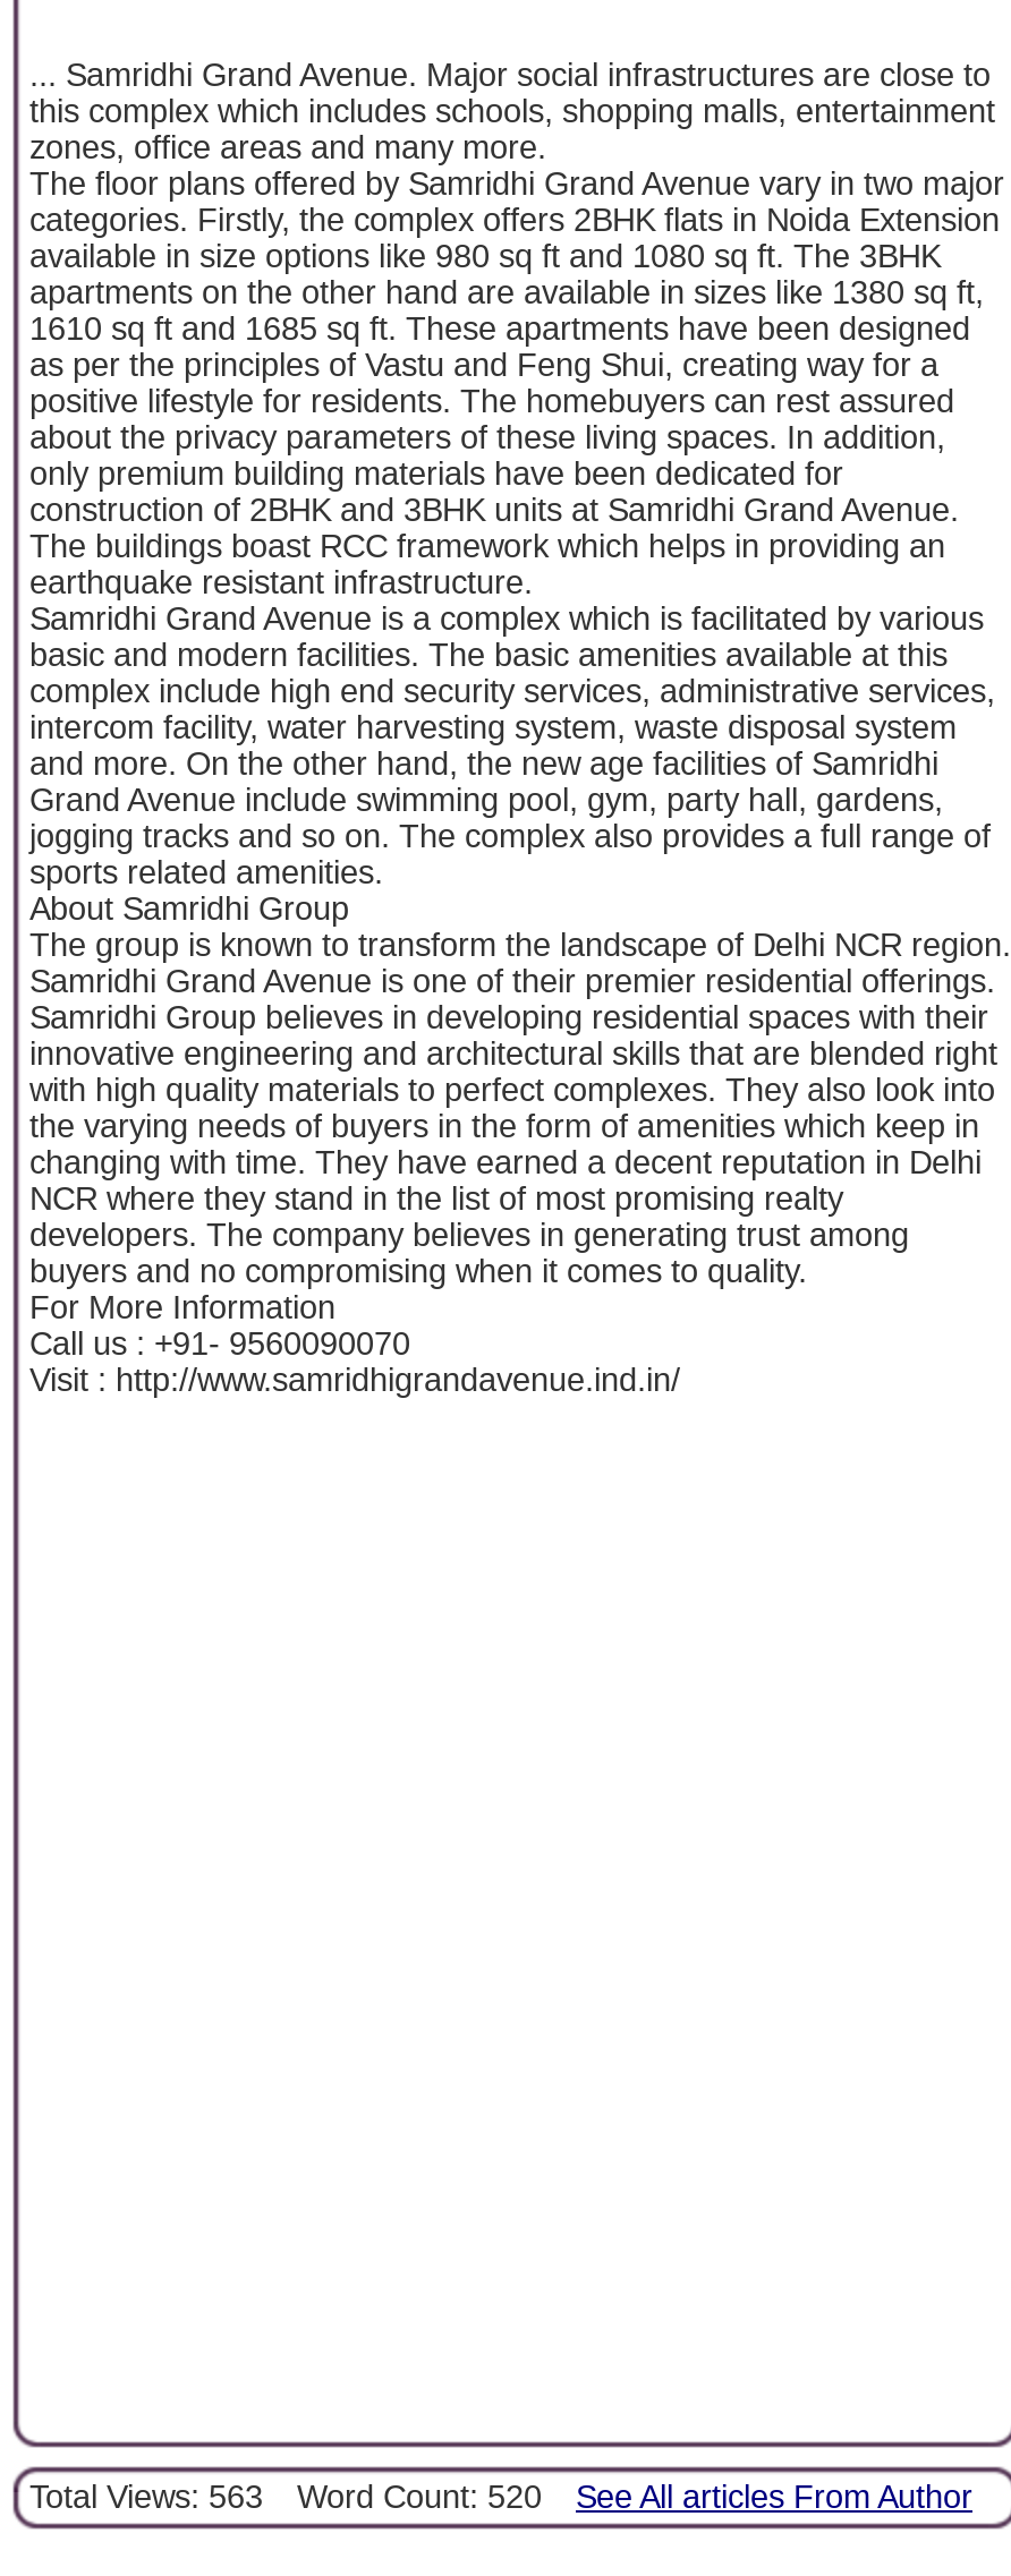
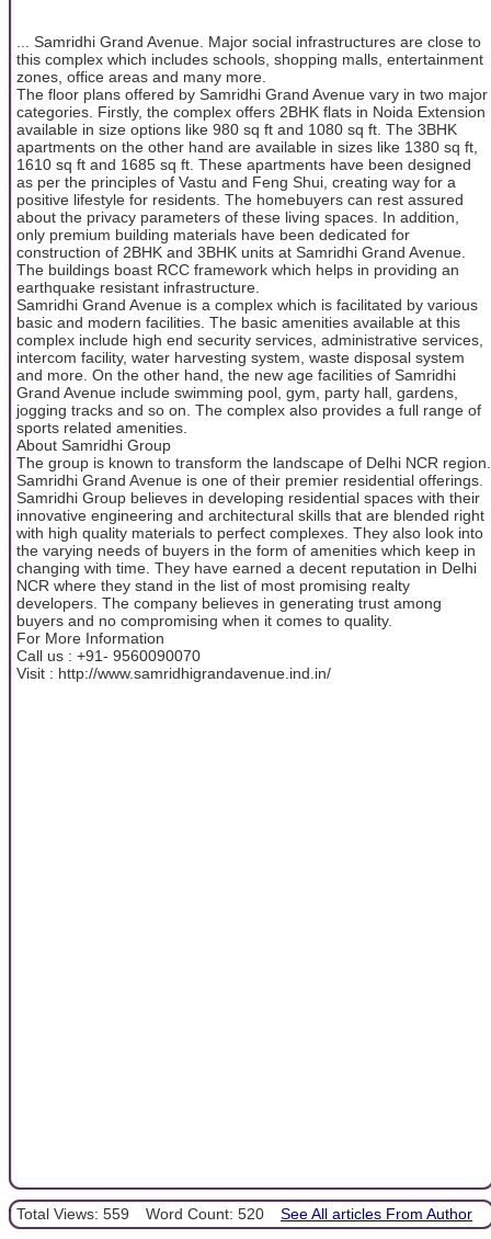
- Total Views: 563 Word Count: 520 See All articles From Author
+ Total Views: 559 Word Count: 520 See All articles From Author
